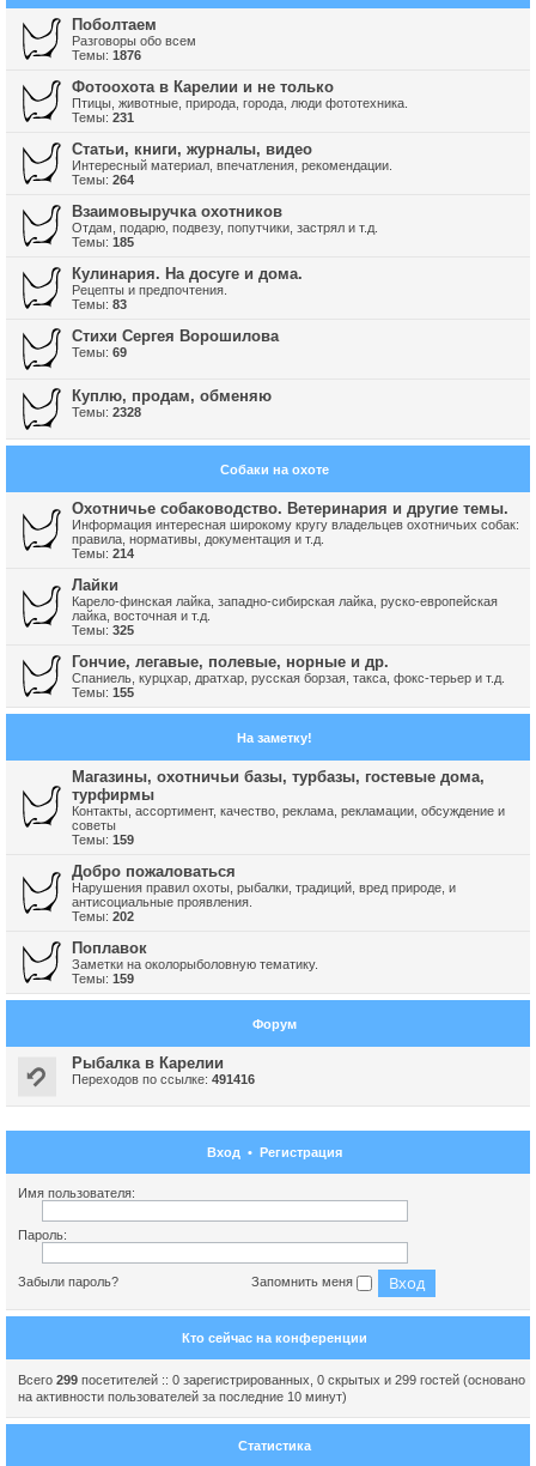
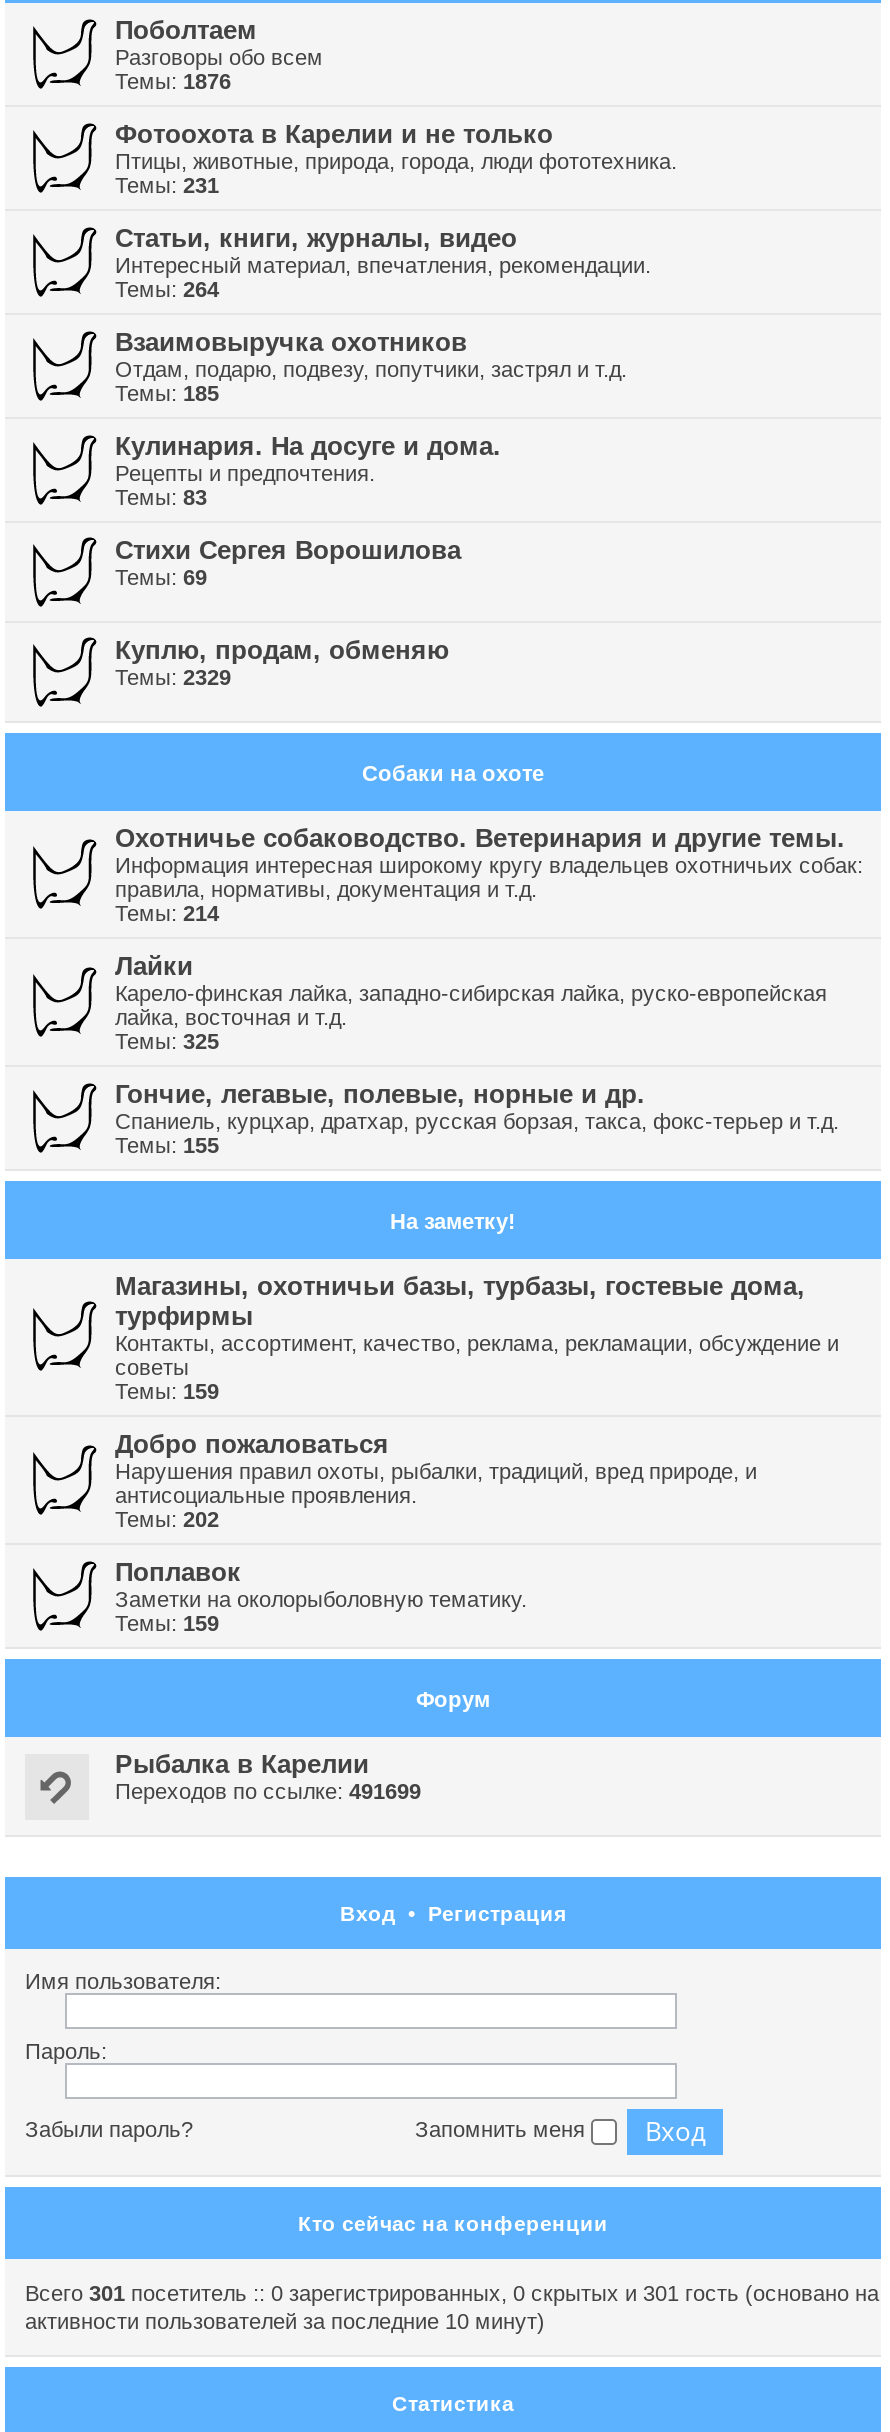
- Темы: 2328
+ Темы: 2329

- Переходов по ссылке: 491416
+ Переходов по ссылке: 491699

- Всего 299 посетителей :: 0 зарегистрированных, 0 скрытых и 299 гостей (основано
- на активности пользователей за последние 10 минут)
+ Всего 301 посетитель :: 0 зарегистрированных, 0 скрытых и 301 гость (основано на
+ активности пользователей за последние 10 минут)
